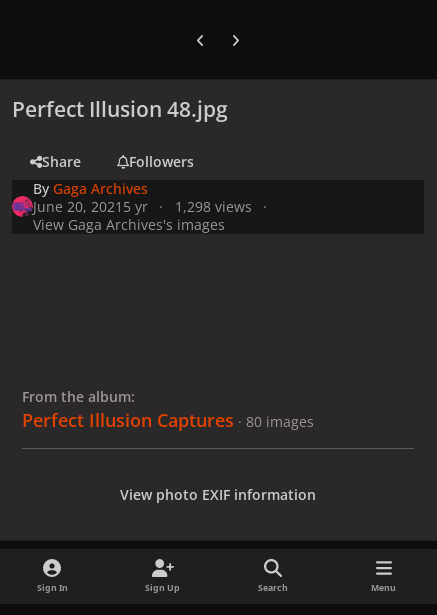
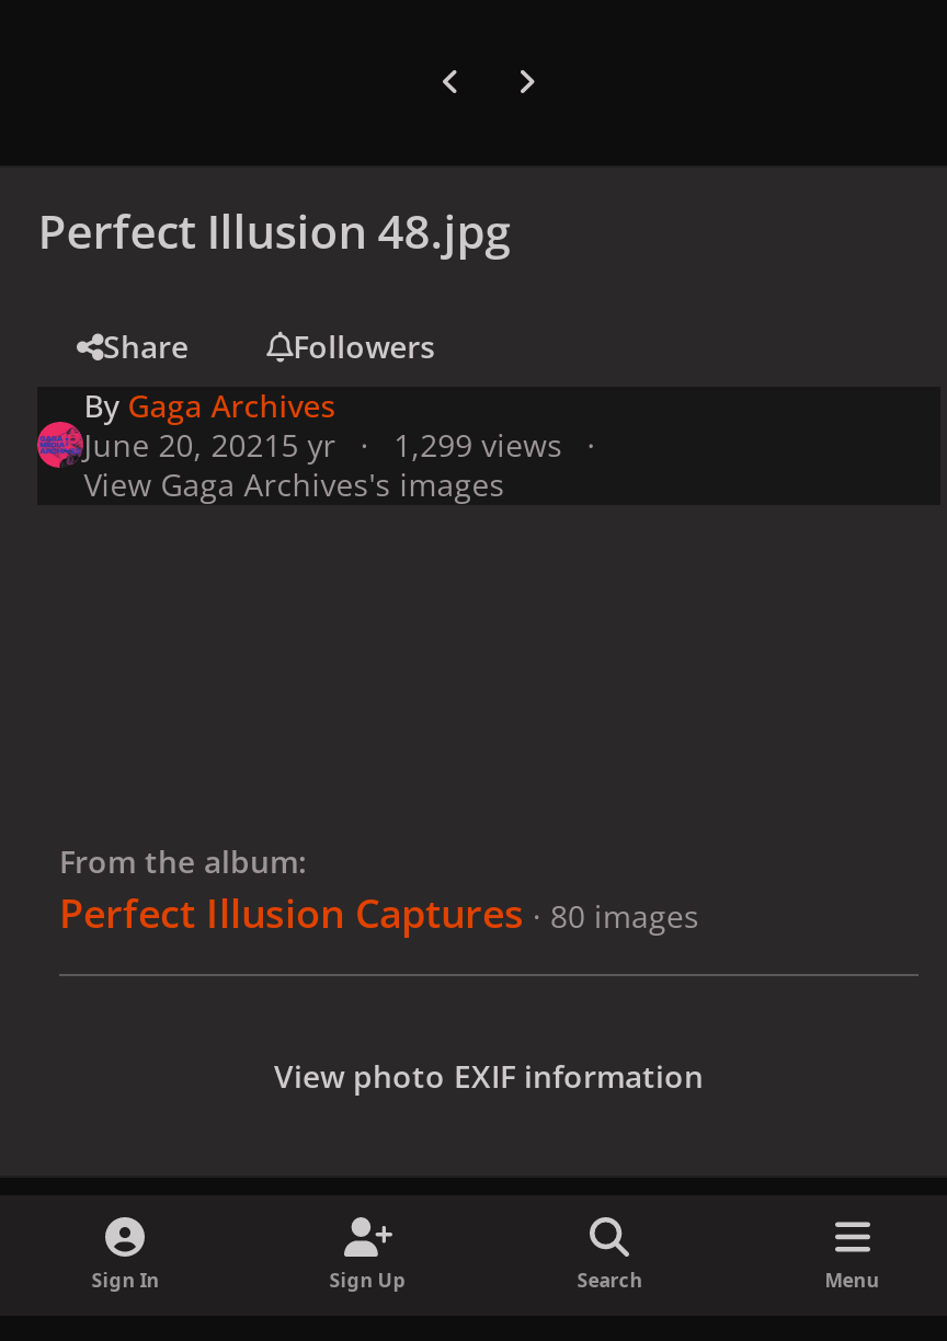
- June 20, 2021 5 yr 1,298 views
+ June 20, 2021 5 yr 1,299 views
